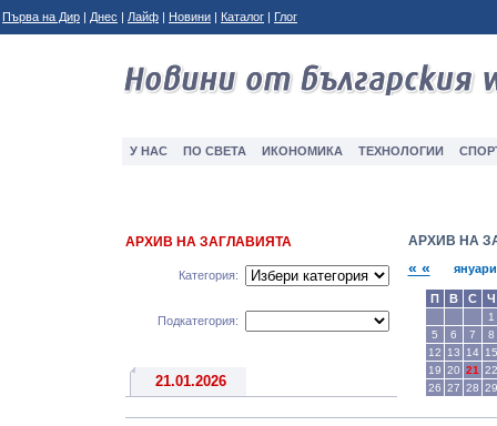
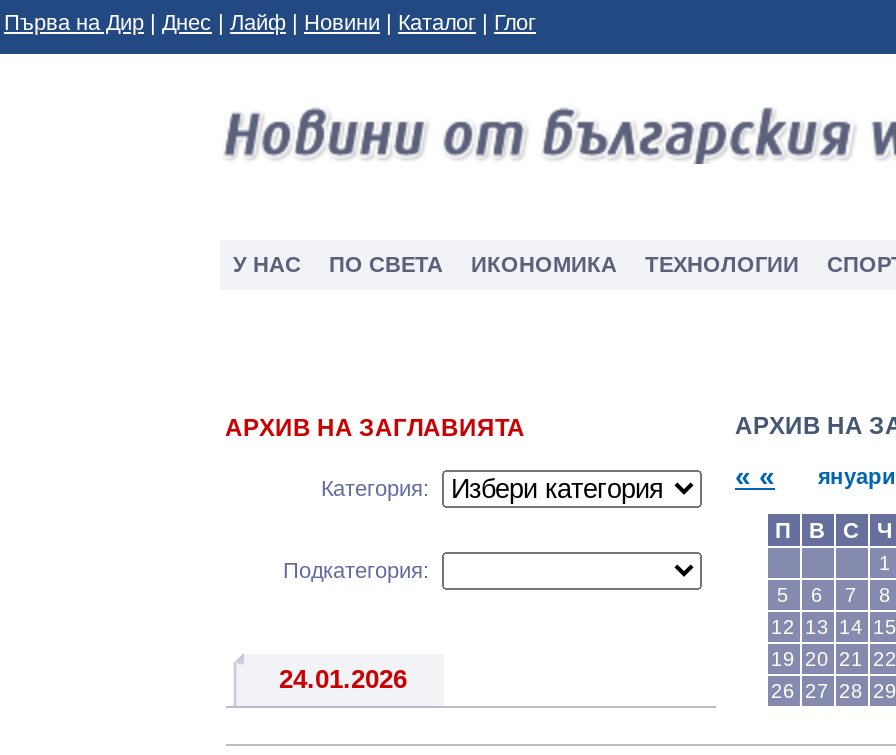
- 21.01.2026
+ 24.01.2026
